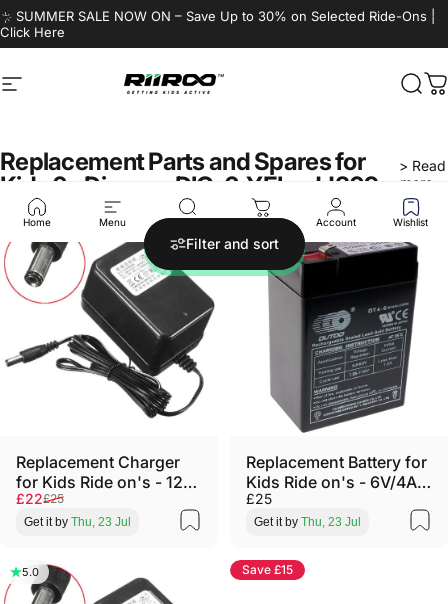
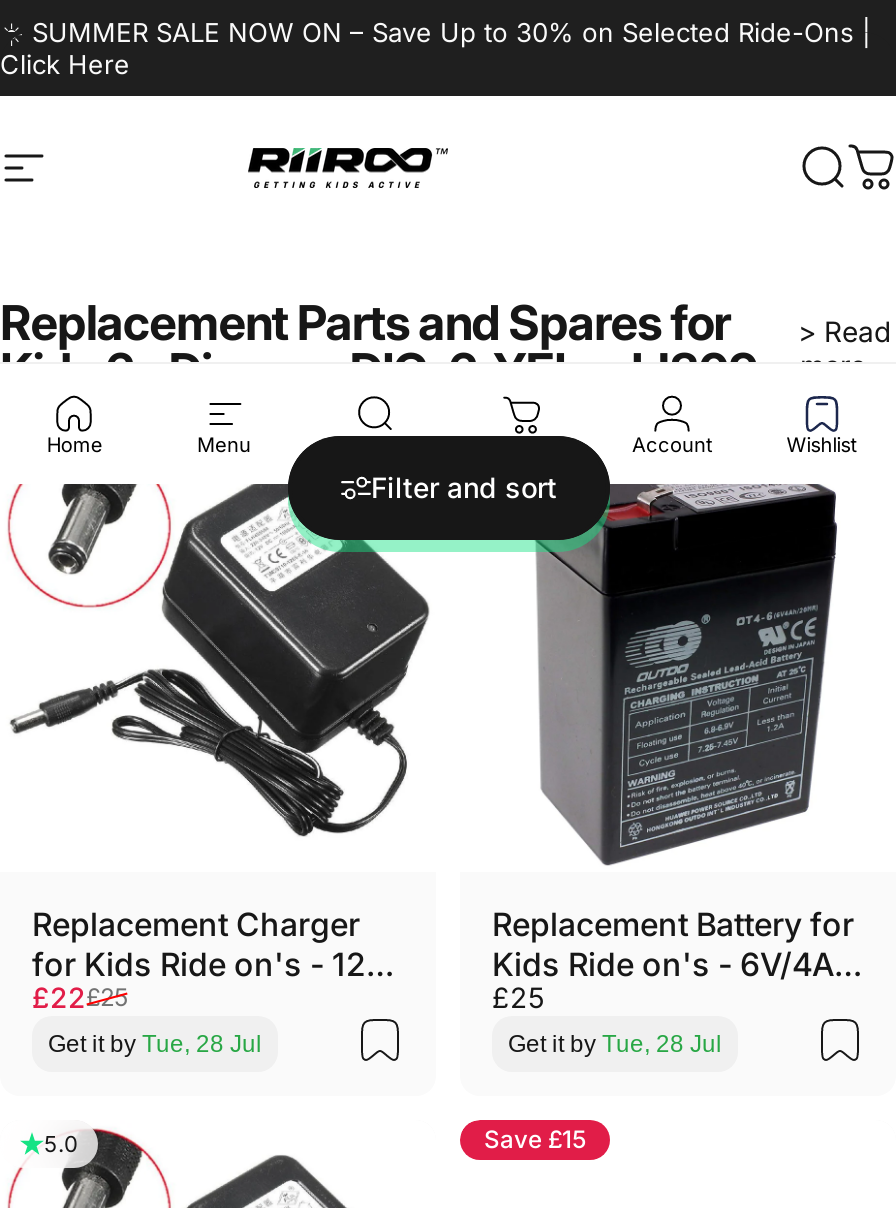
- Get it by Thu, 23 Jul
+ Get it by Tue, 28 Jul

- Get it by Thu, 23 Jul
+ Get it by Tue, 28 Jul
